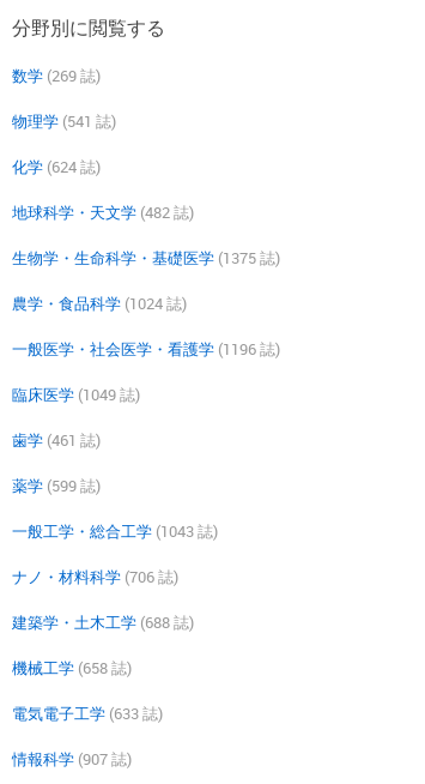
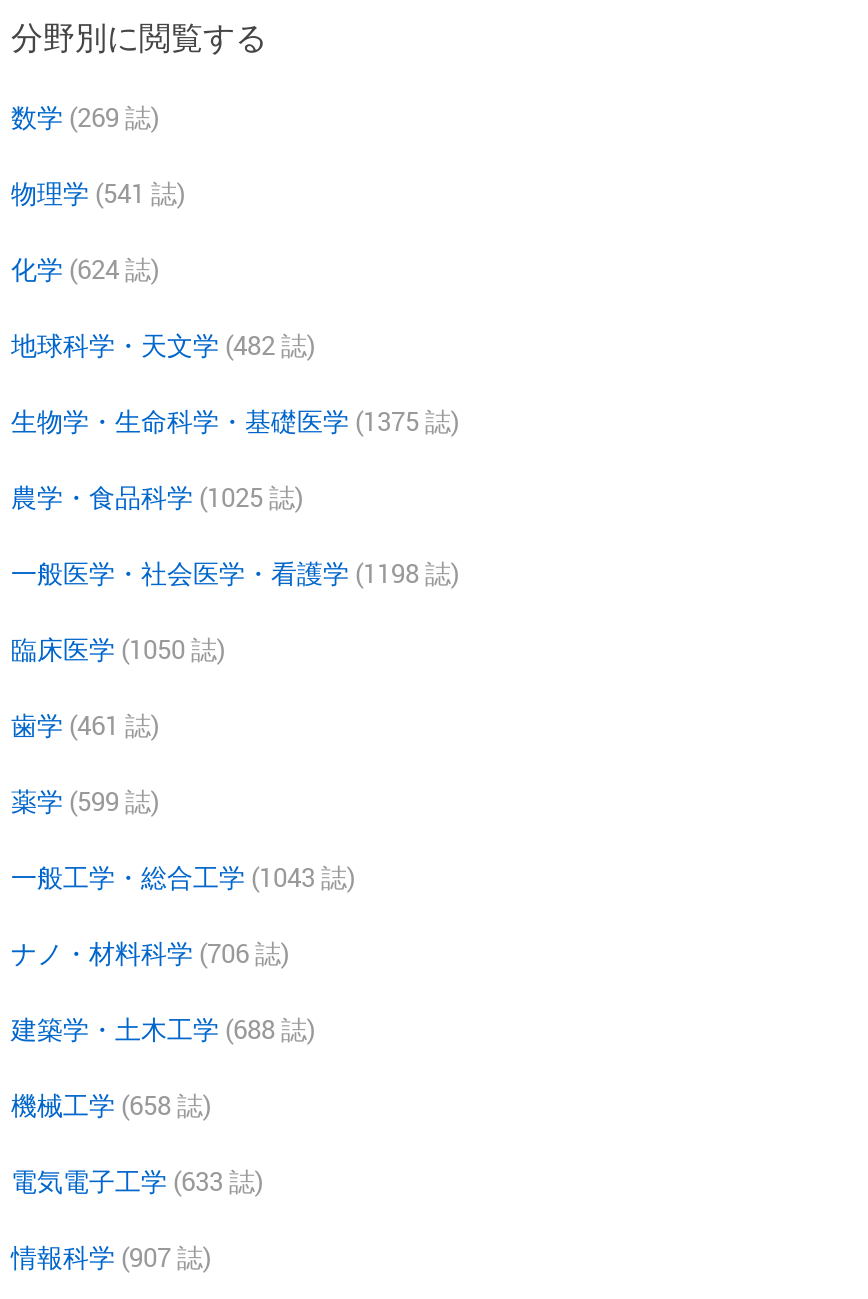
- 農学・食品科学 (1024 誌)
+ 農学・食品科学 (1025 誌)

- 一般医学・社会医学・看護学 (1196 誌)
+ 一般医学・社会医学・看護学 (1198 誌)

- 臨床医学 (1049 誌)
+ 臨床医学 (1050 誌)
